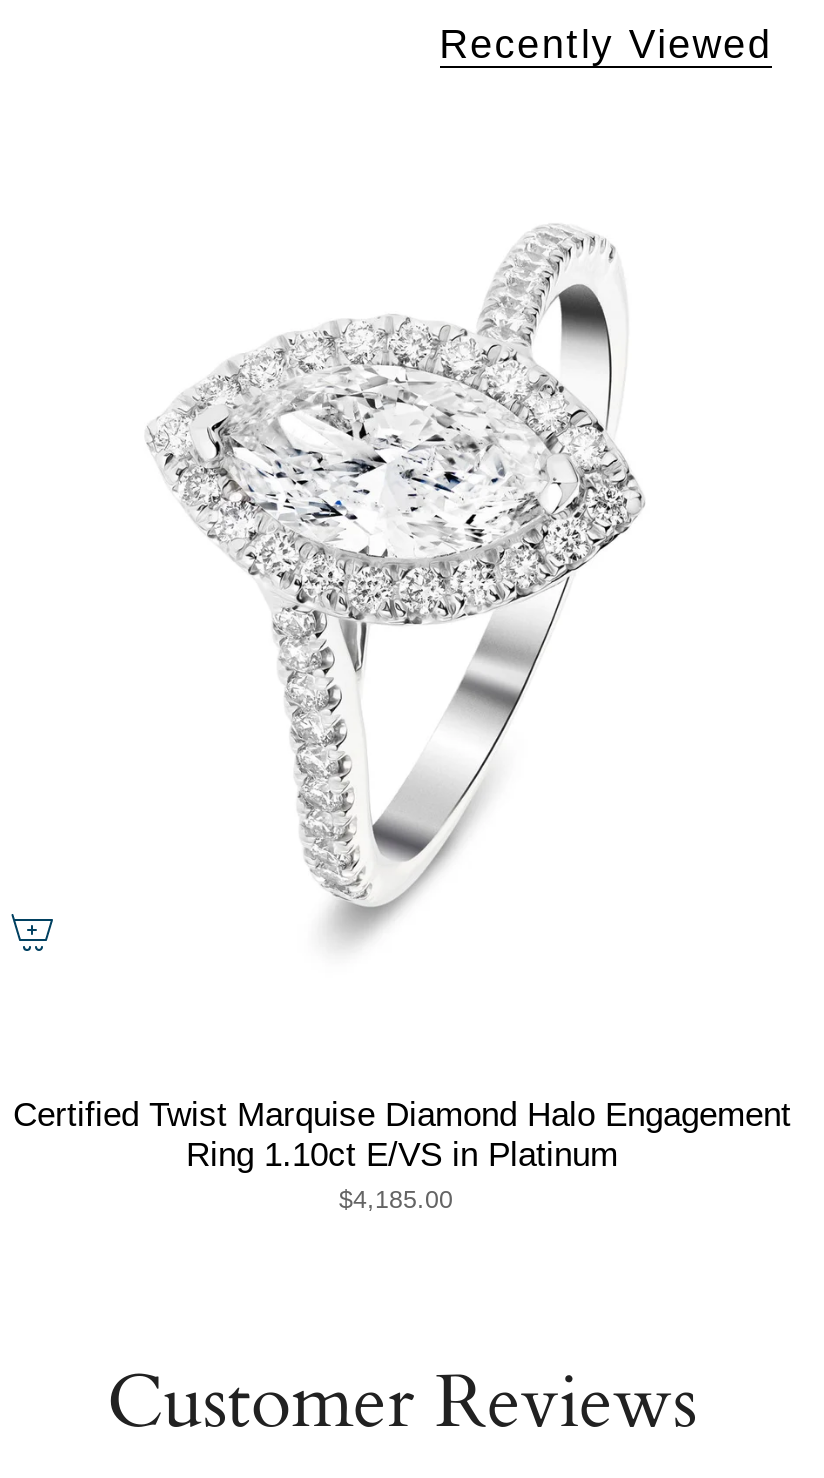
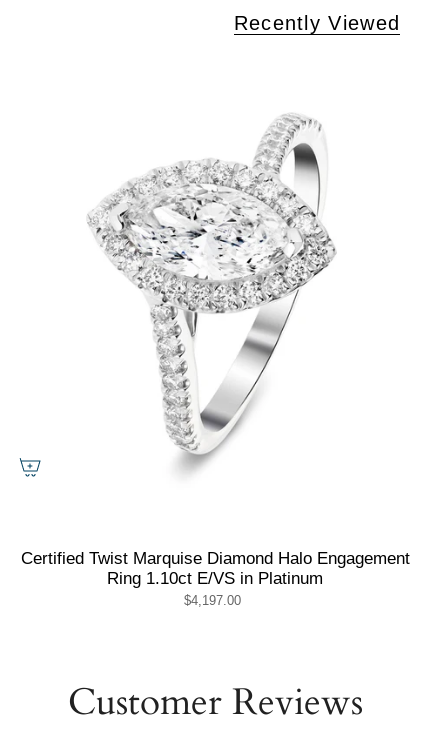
- $4,185.00
+ $4,197.00
